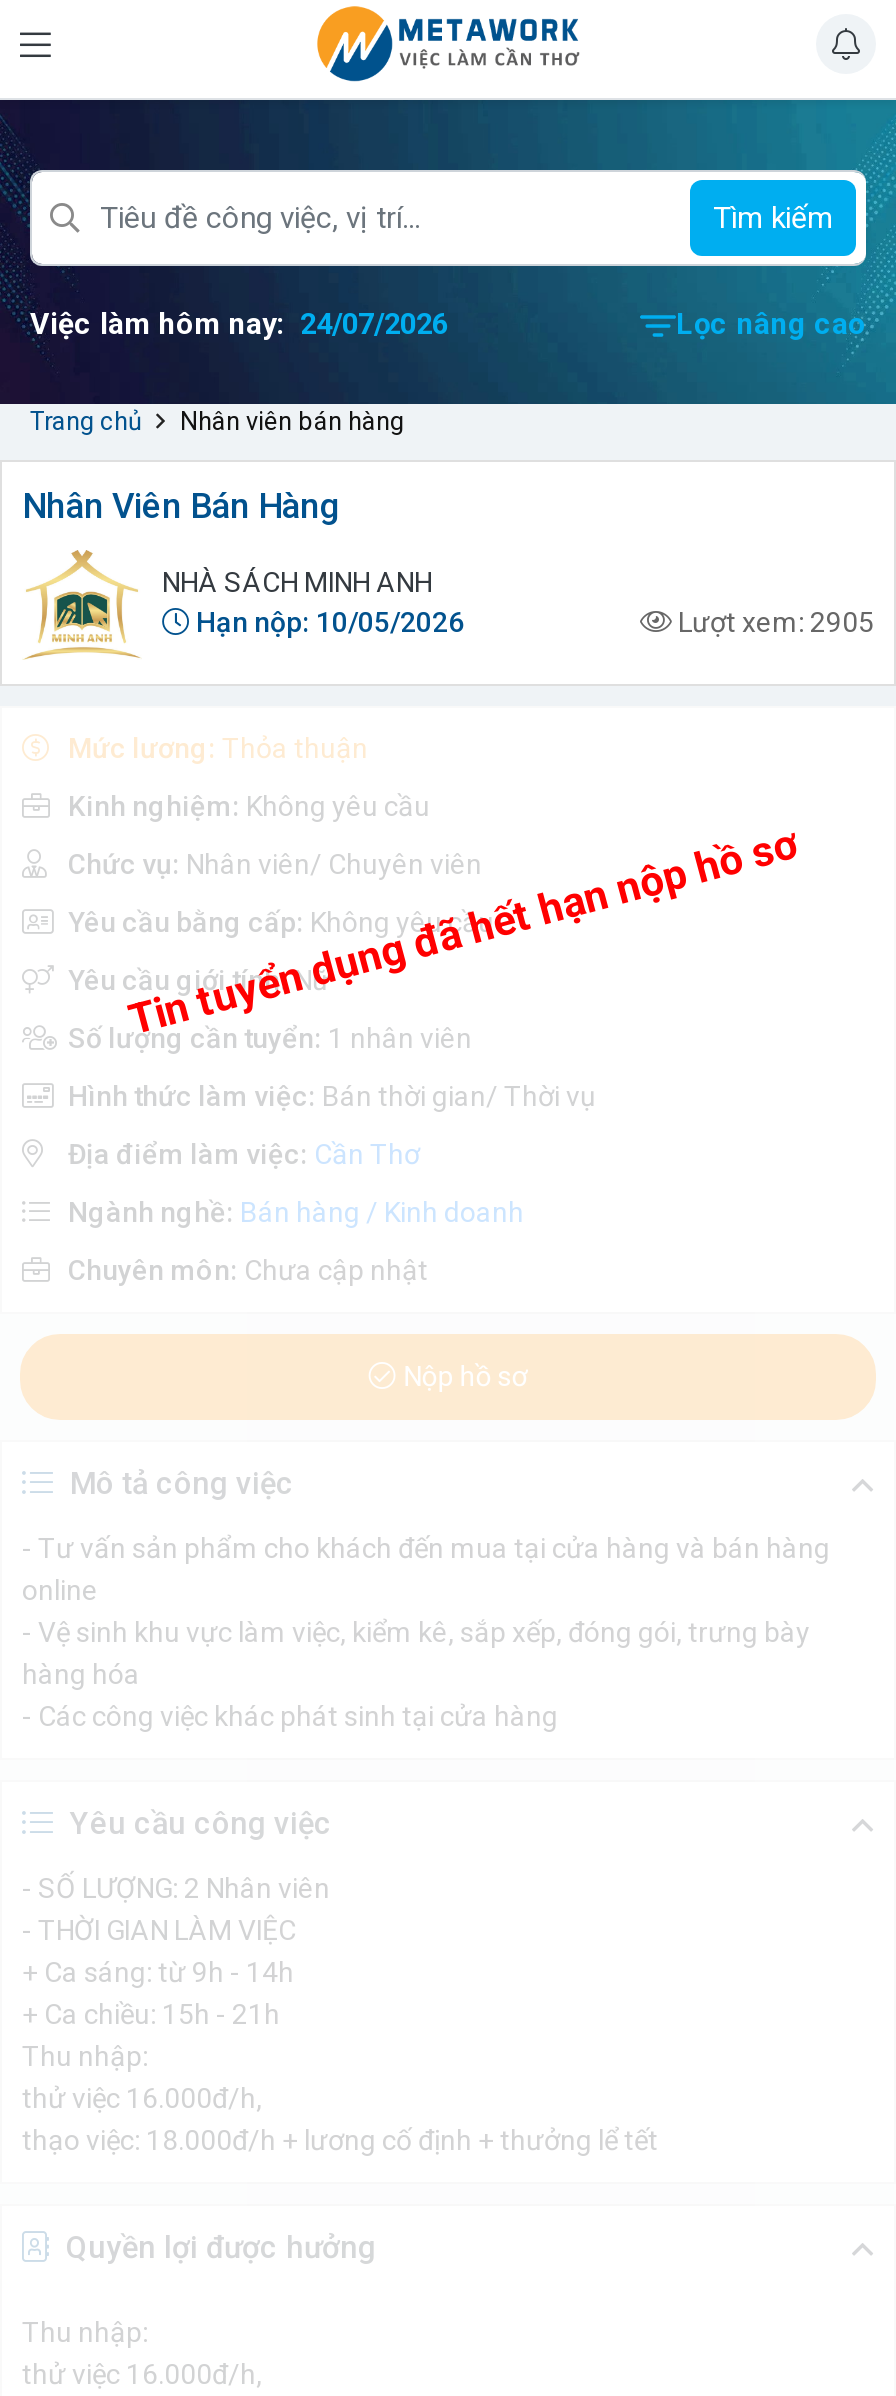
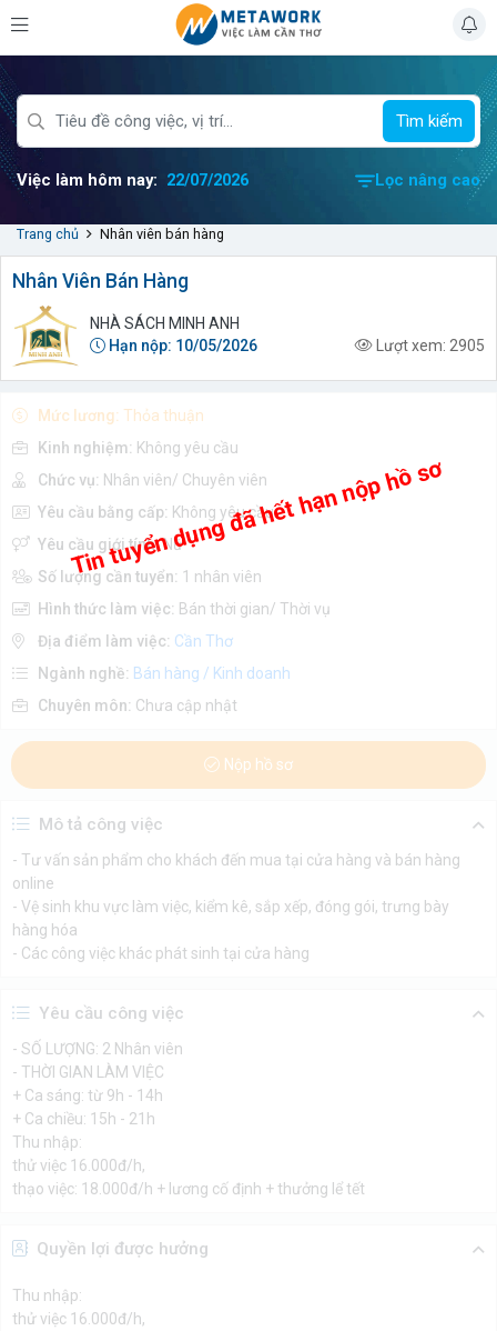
- Việc làm hôm nay: 24/07/2026
+ Việc làm hôm nay: 22/07/2026
